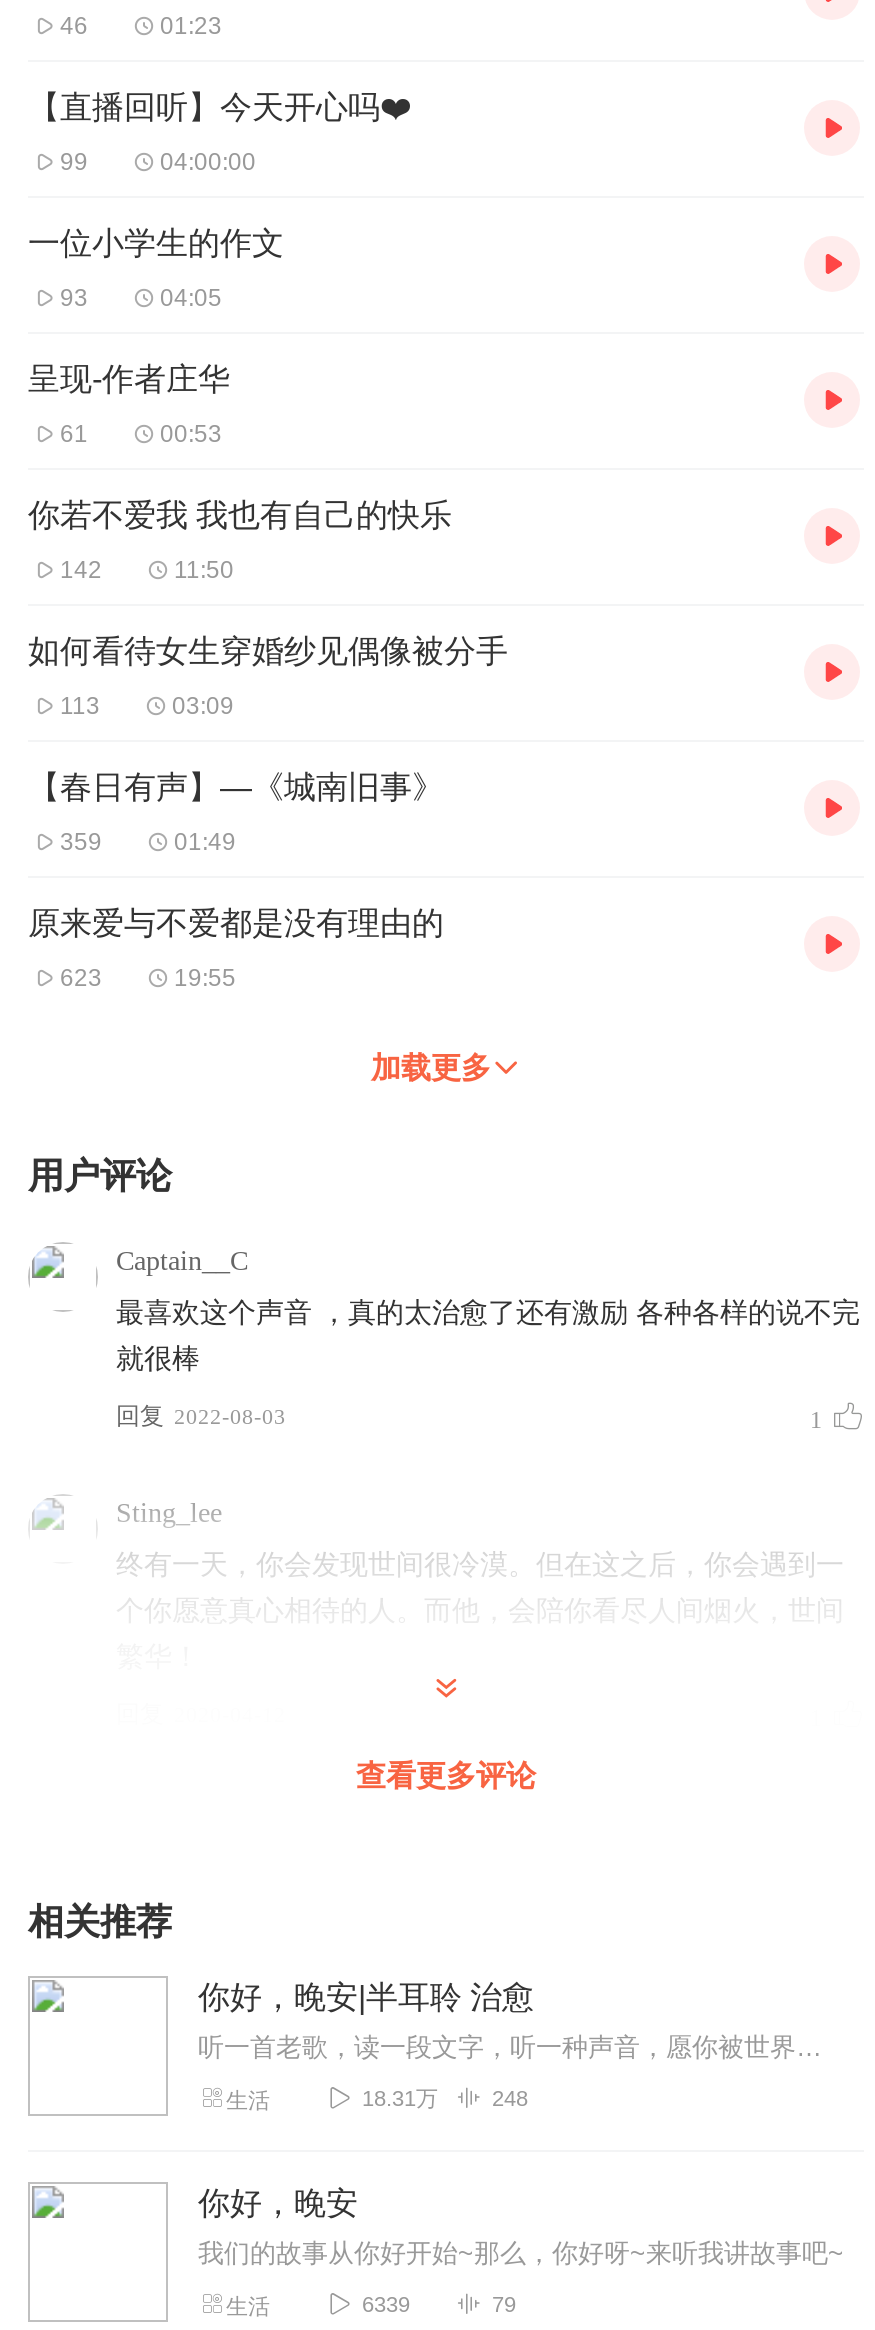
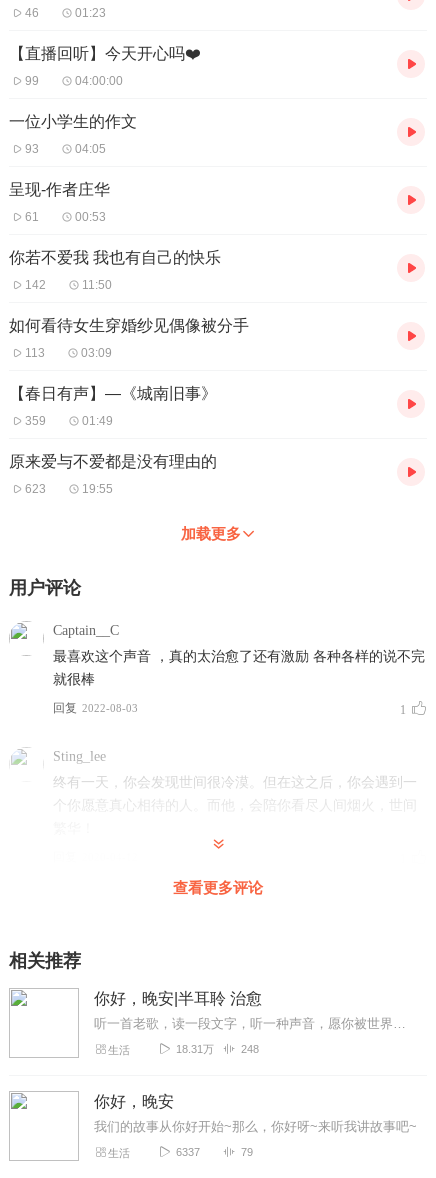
- 6339
+ 6337
